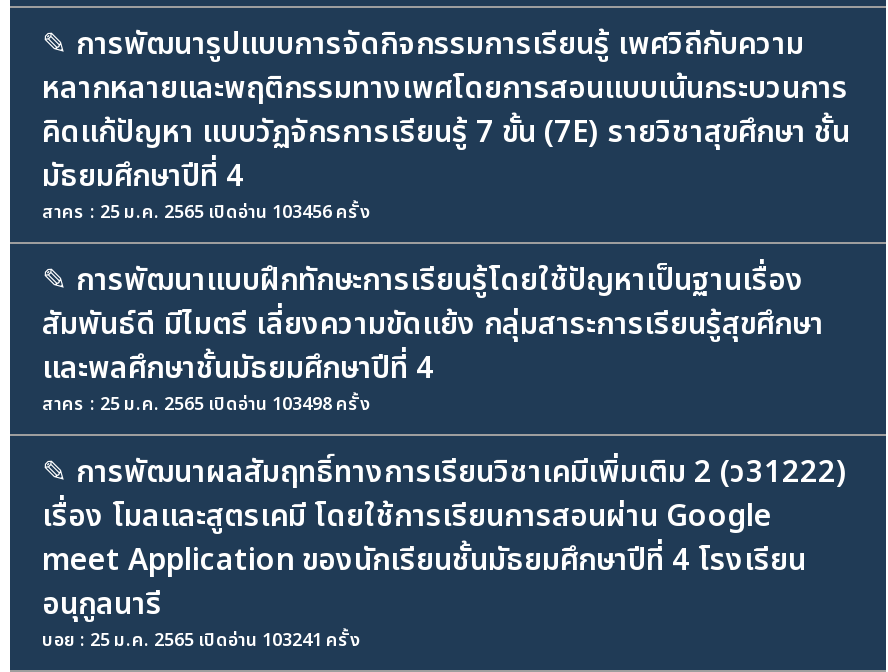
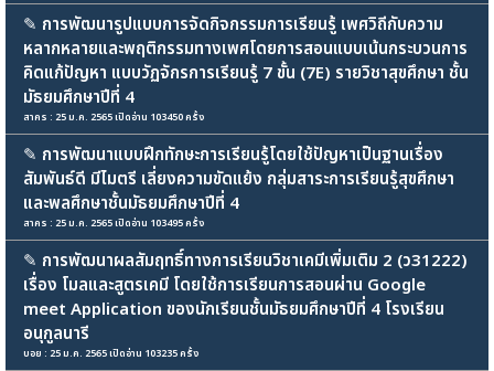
- สาคร : 25 ม.ค. 2565 เปิดอ่าน 103456 ครั้ง
+ สาคร : 25 ม.ค. 2565 เปิดอ่าน 103450 ครั้ง

- สาคร : 25 ม.ค. 2565 เปิดอ่าน 103498 ครั้ง
+ สาคร : 25 ม.ค. 2565 เปิดอ่าน 103495 ครั้ง

- บอย : 25 ม.ค. 2565 เปิดอ่าน 103241 ครั้ง
+ บอย : 25 ม.ค. 2565 เปิดอ่าน 103235 ครั้ง
